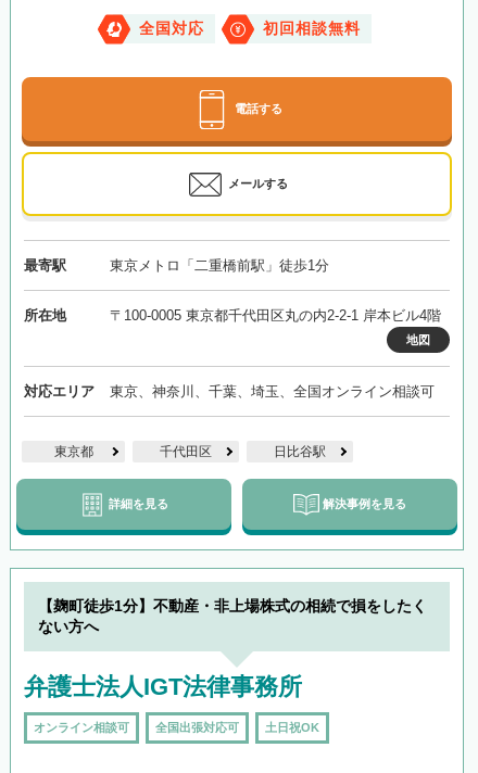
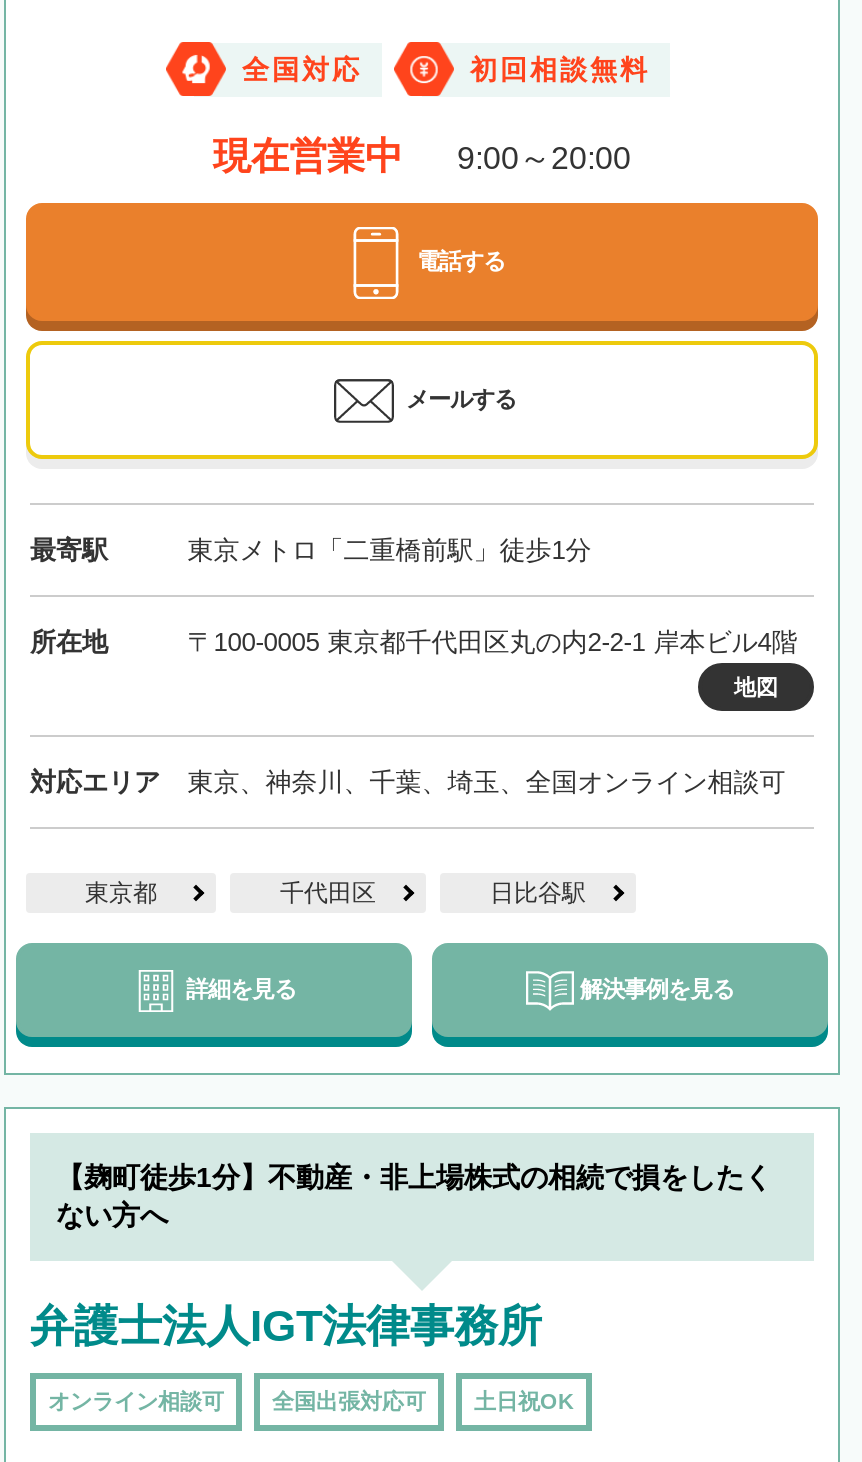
+ 現在営業中
+ 9:00～20:00
